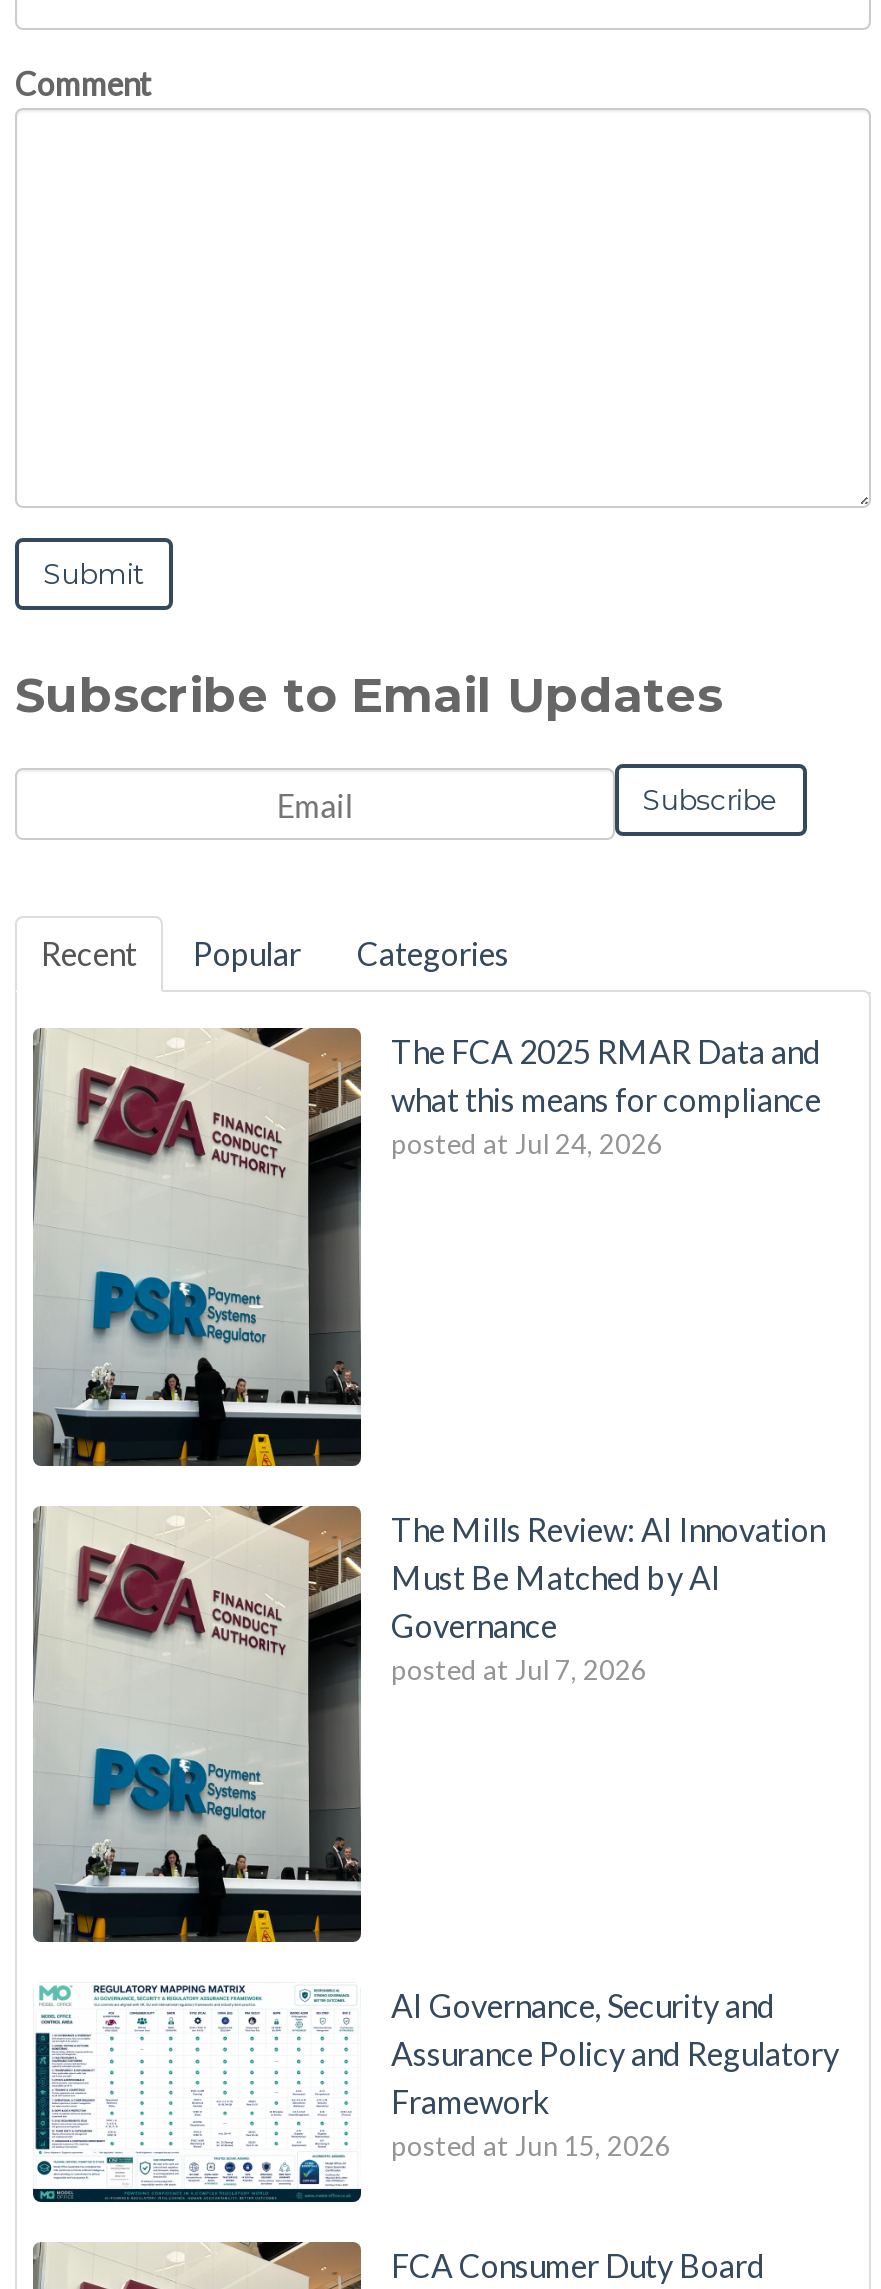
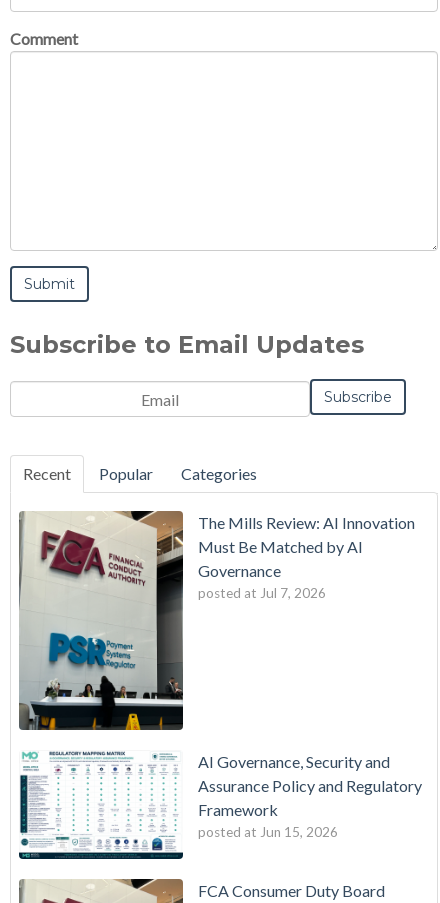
- The FCA 2025 RMAR Data and
- what this means for compliance
- posted at Jul 24, 2026
